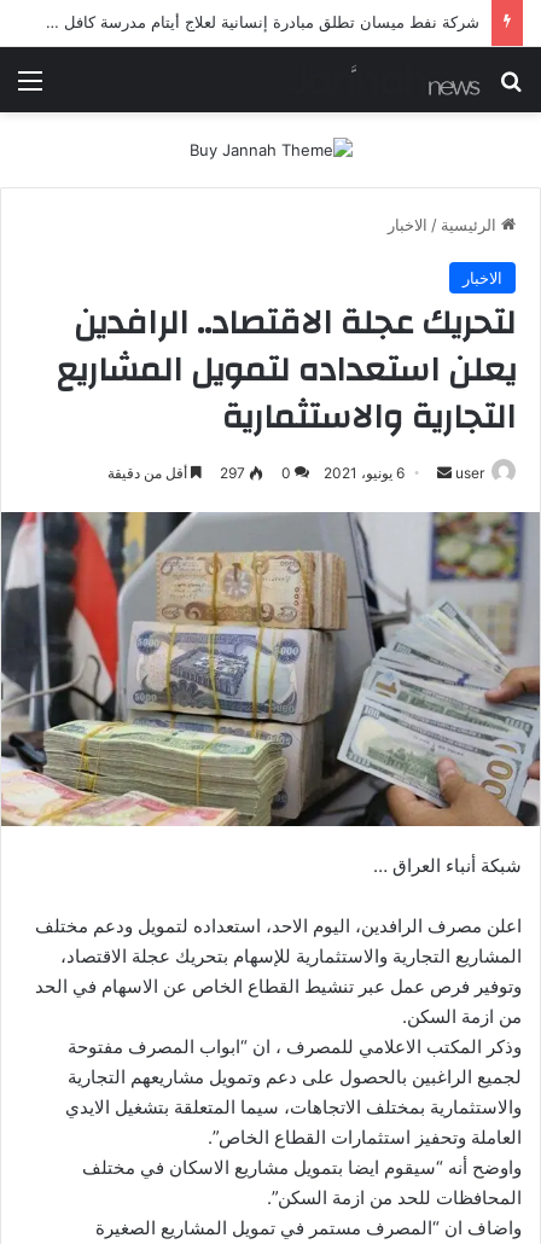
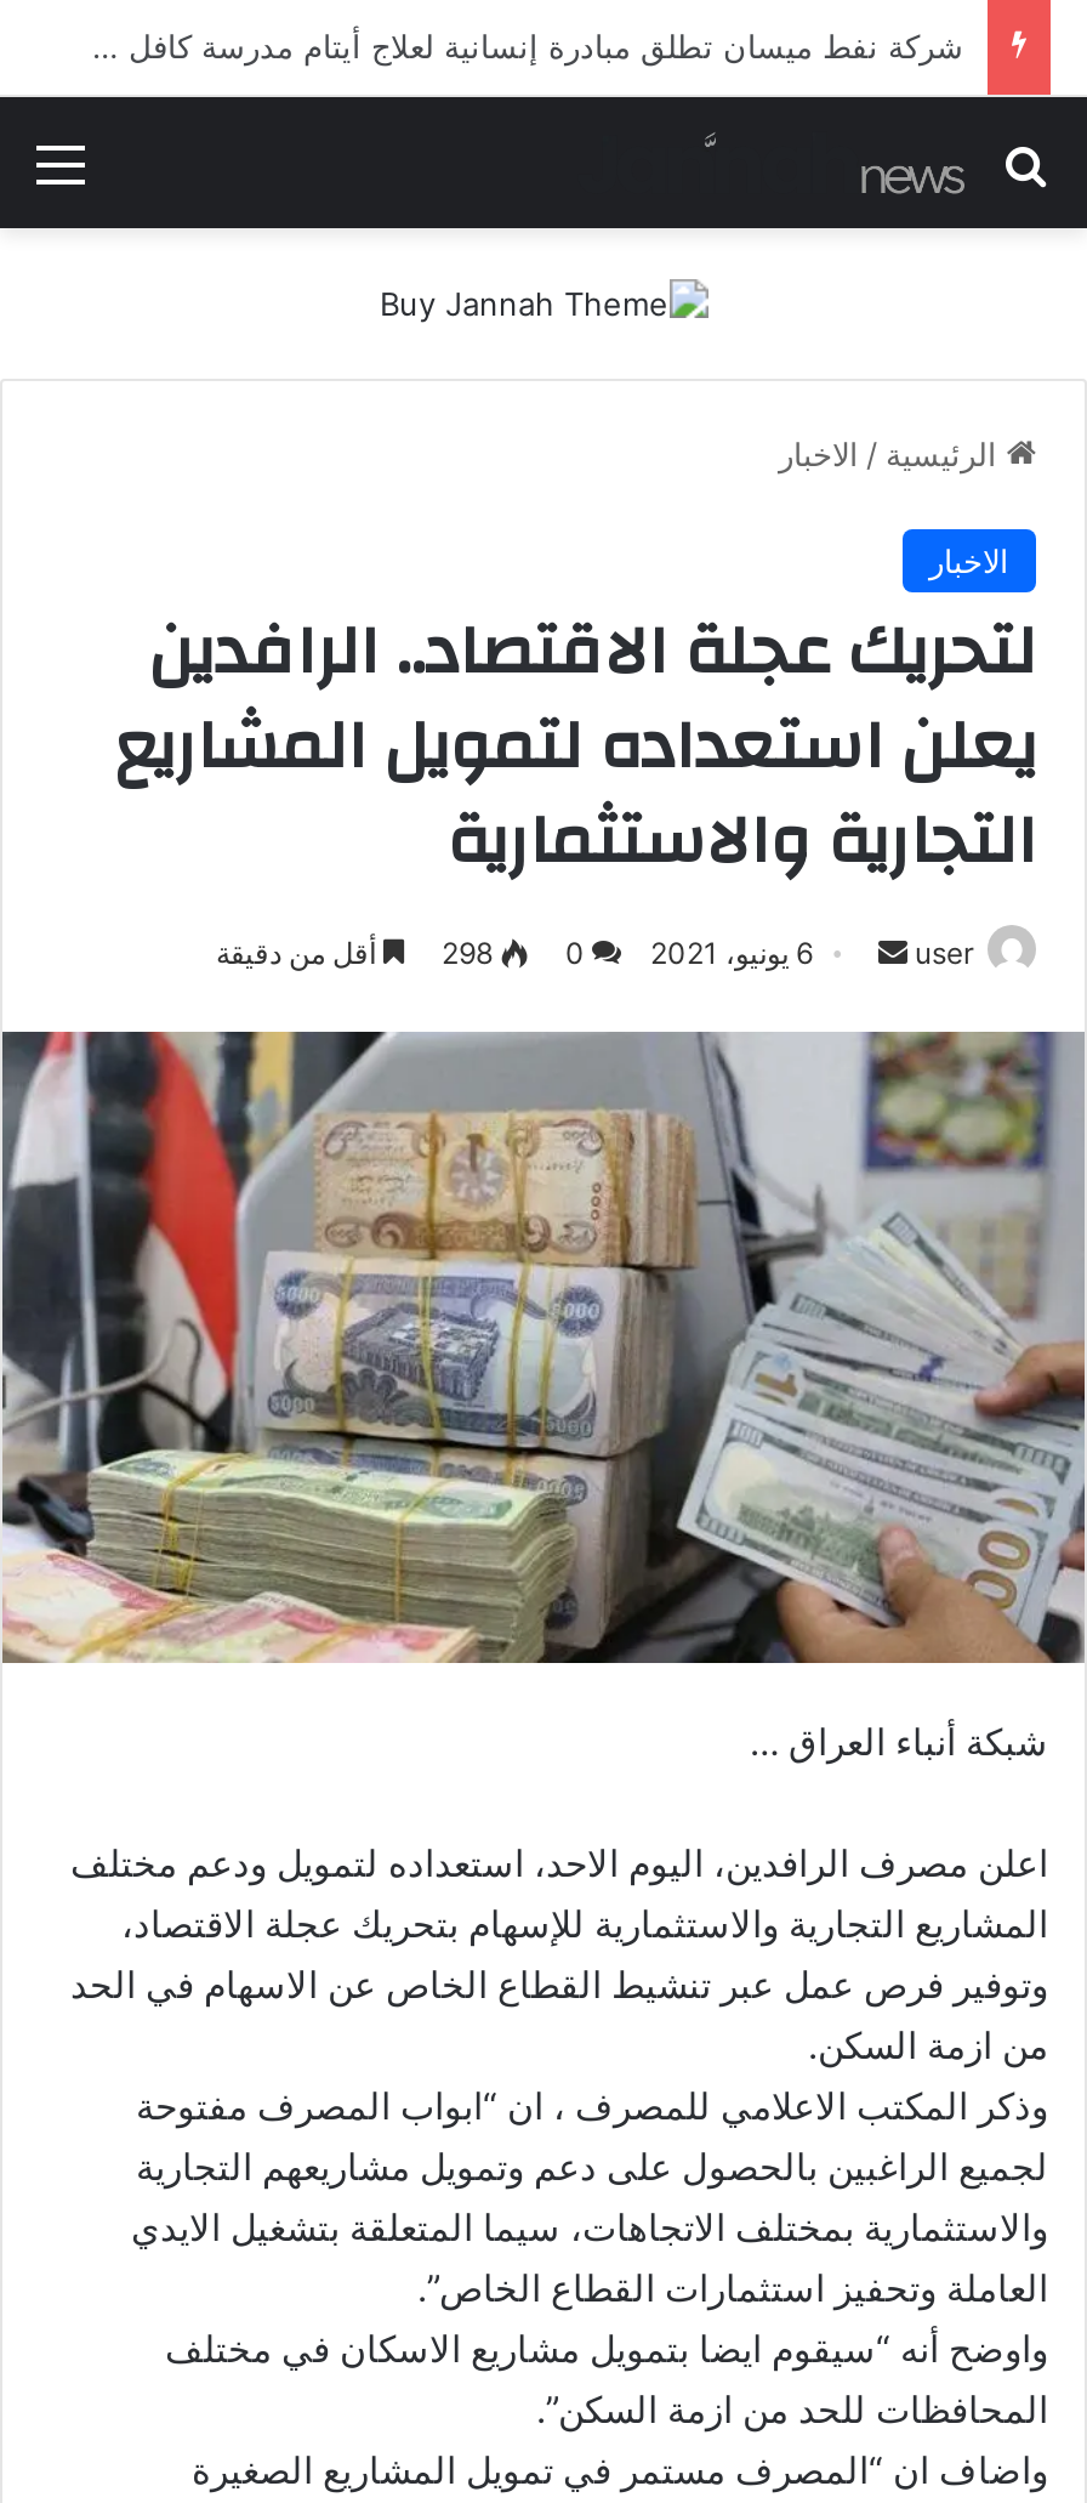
- 297
+ 298
